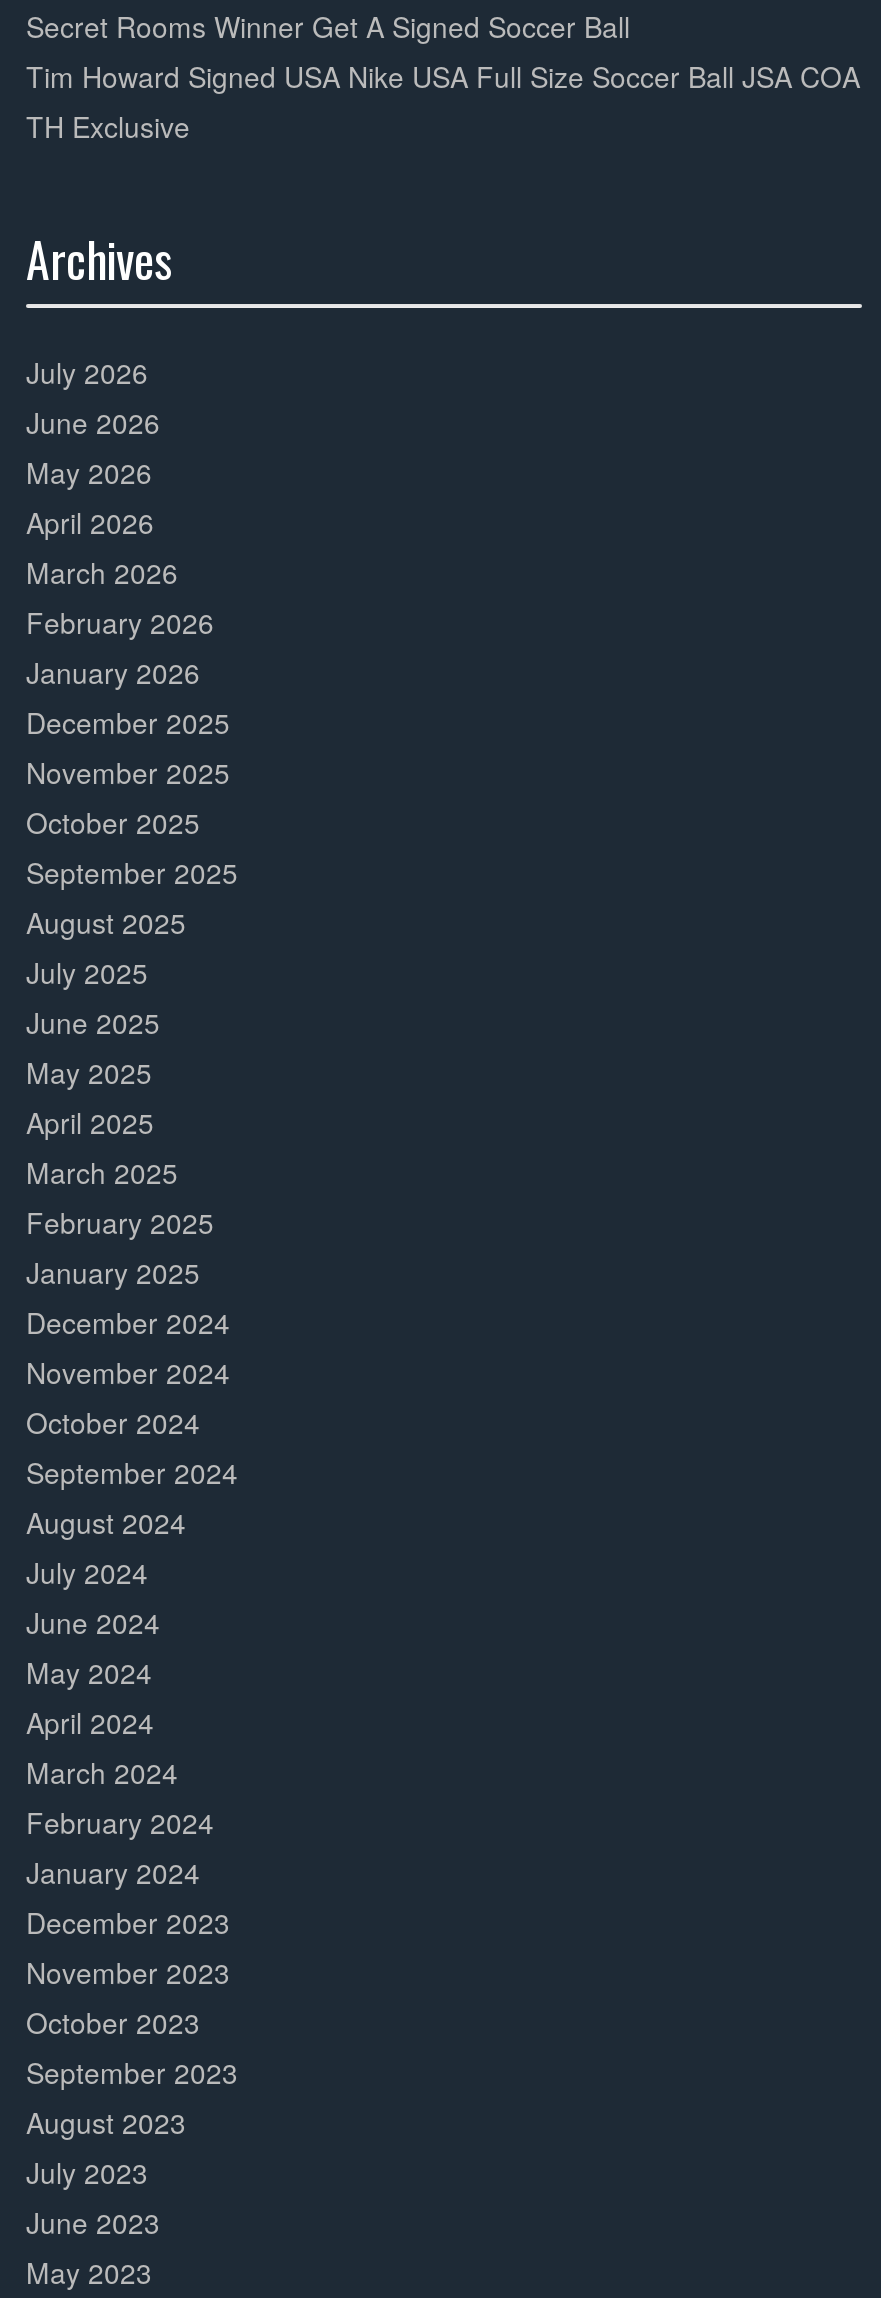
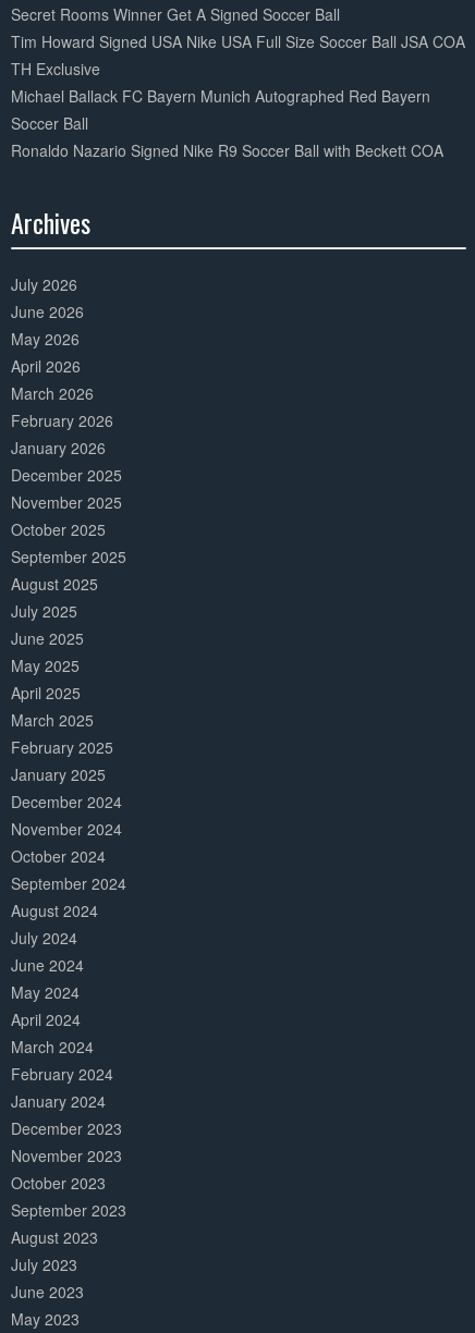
+ Michael Ballack FC Bayern Munich Autographed Red Bayern
+ Soccer Ball
+ Ronaldo Nazario Signed Nike R9 Soccer Ball with Beckett COA
